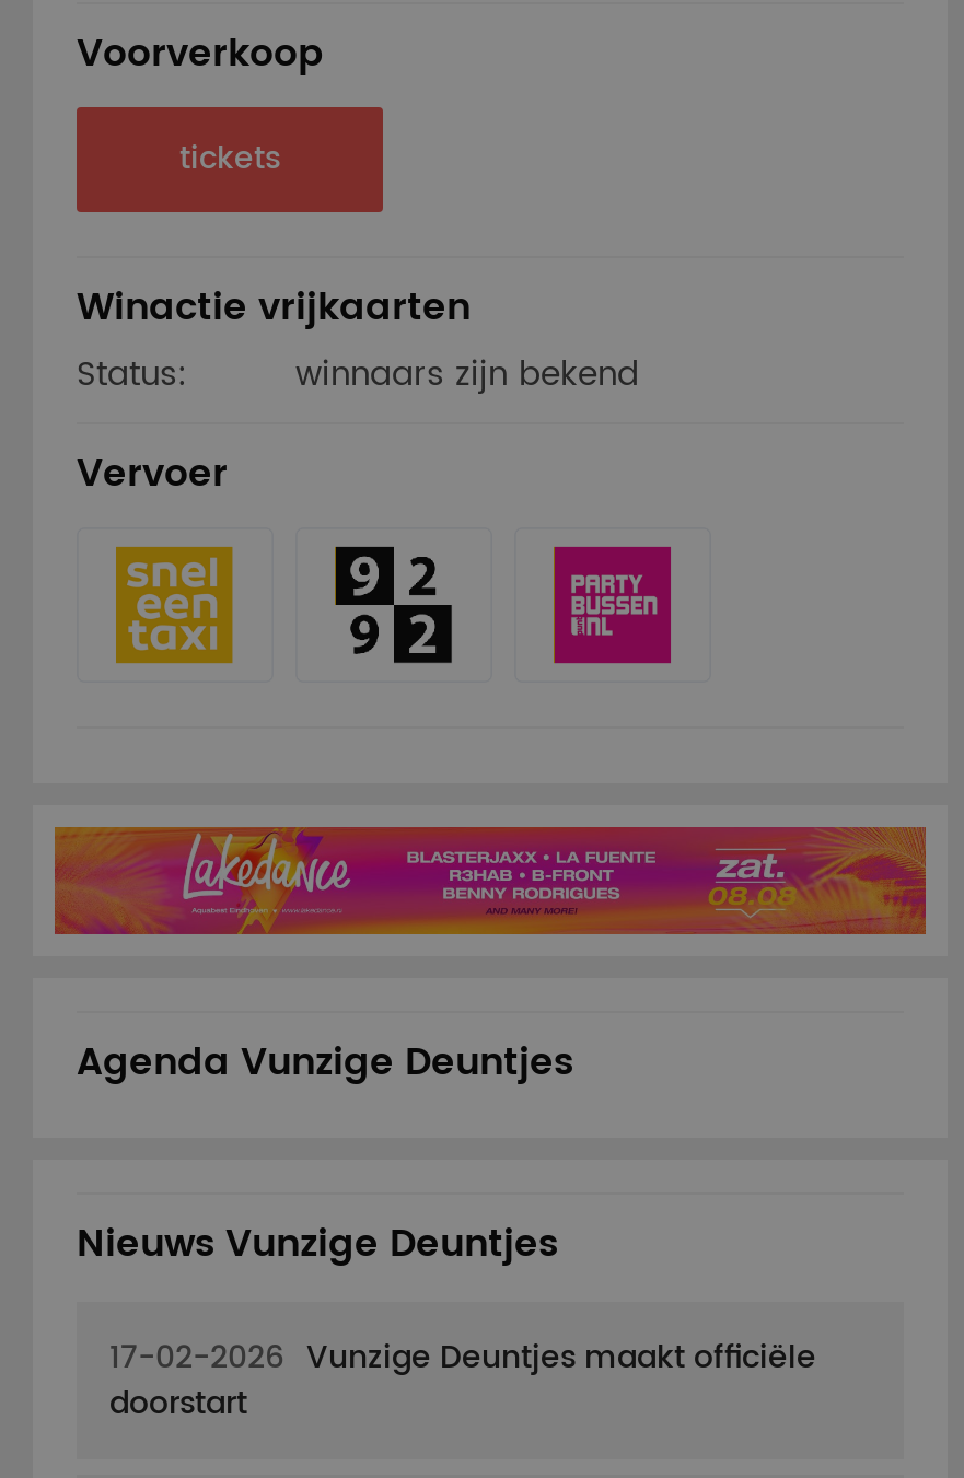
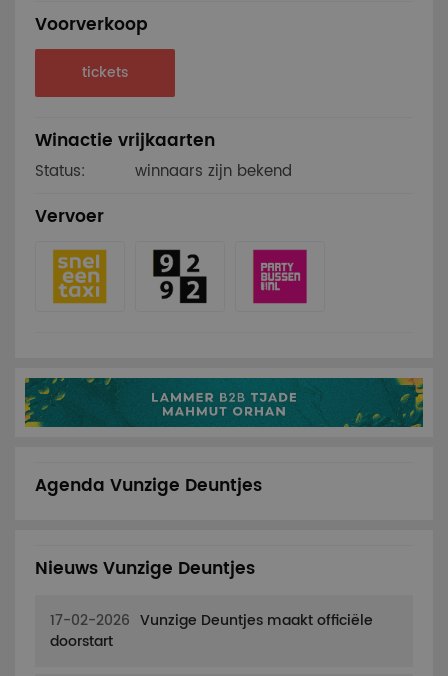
- [image]
+ [image]
